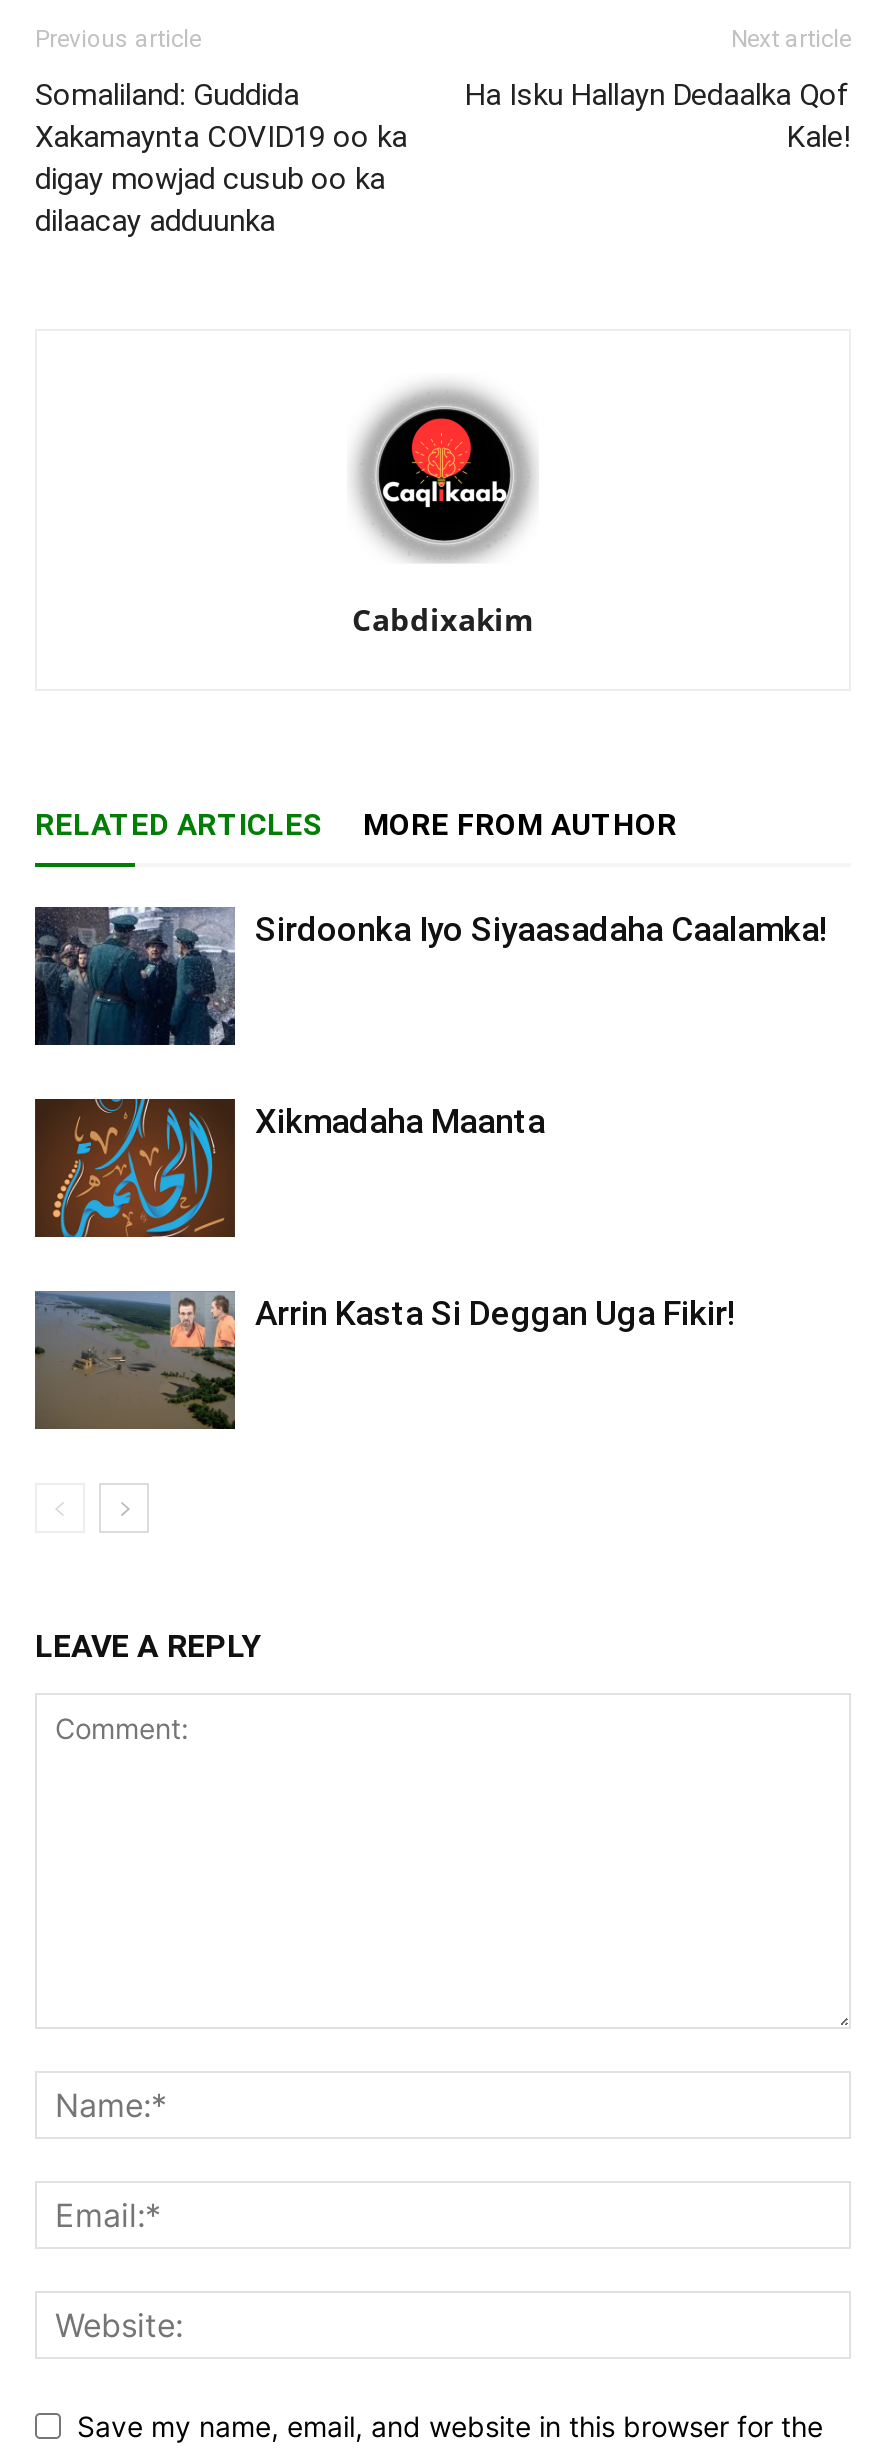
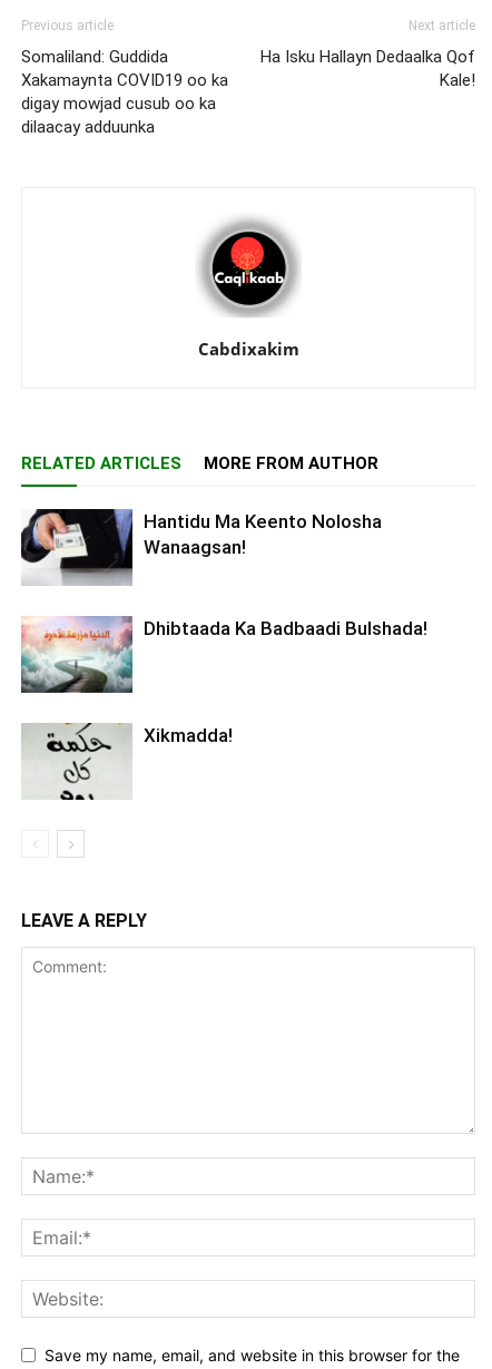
- [image]
- Sirdoonka Iyo Siyaasadaha Caalamka!
+ [image]
+ Hantidu Ma Keento Nolosha
+ Wanaagsan!

- [image]
- Xikmadaha Maanta
+ [image]
+ Dhibtaada Ka Badbaadi Bulshada!

- [image]
- Arrin Kasta Si Deggan Uga Fikir!
+ [image]
+ Xikmadda!
